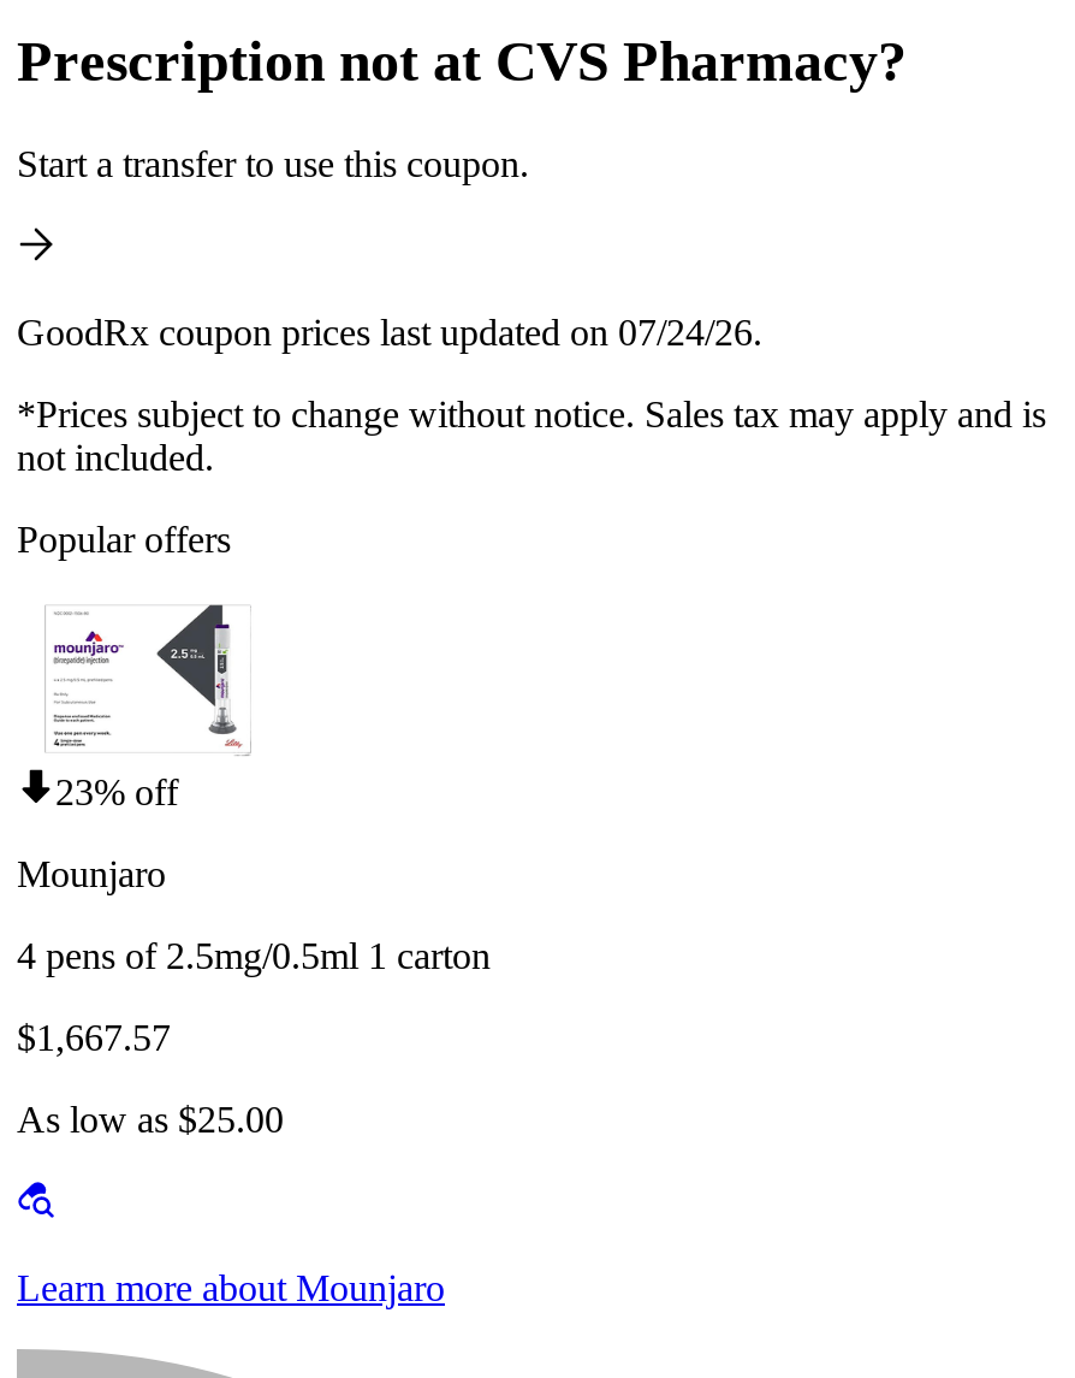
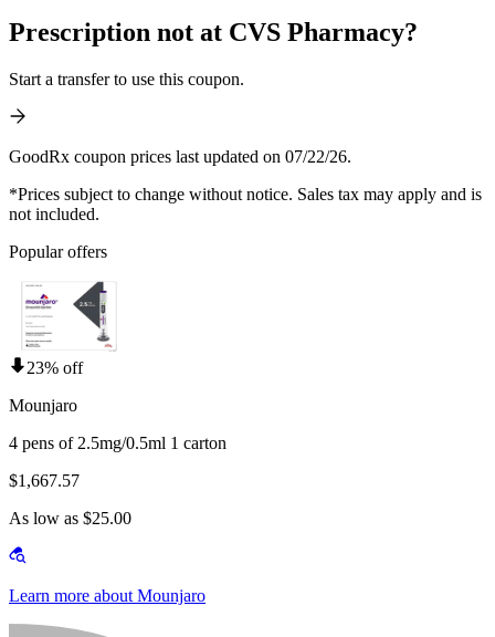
- GoodRx coupon prices last updated on 07/24/26.
+ GoodRx coupon prices last updated on 07/22/26.
